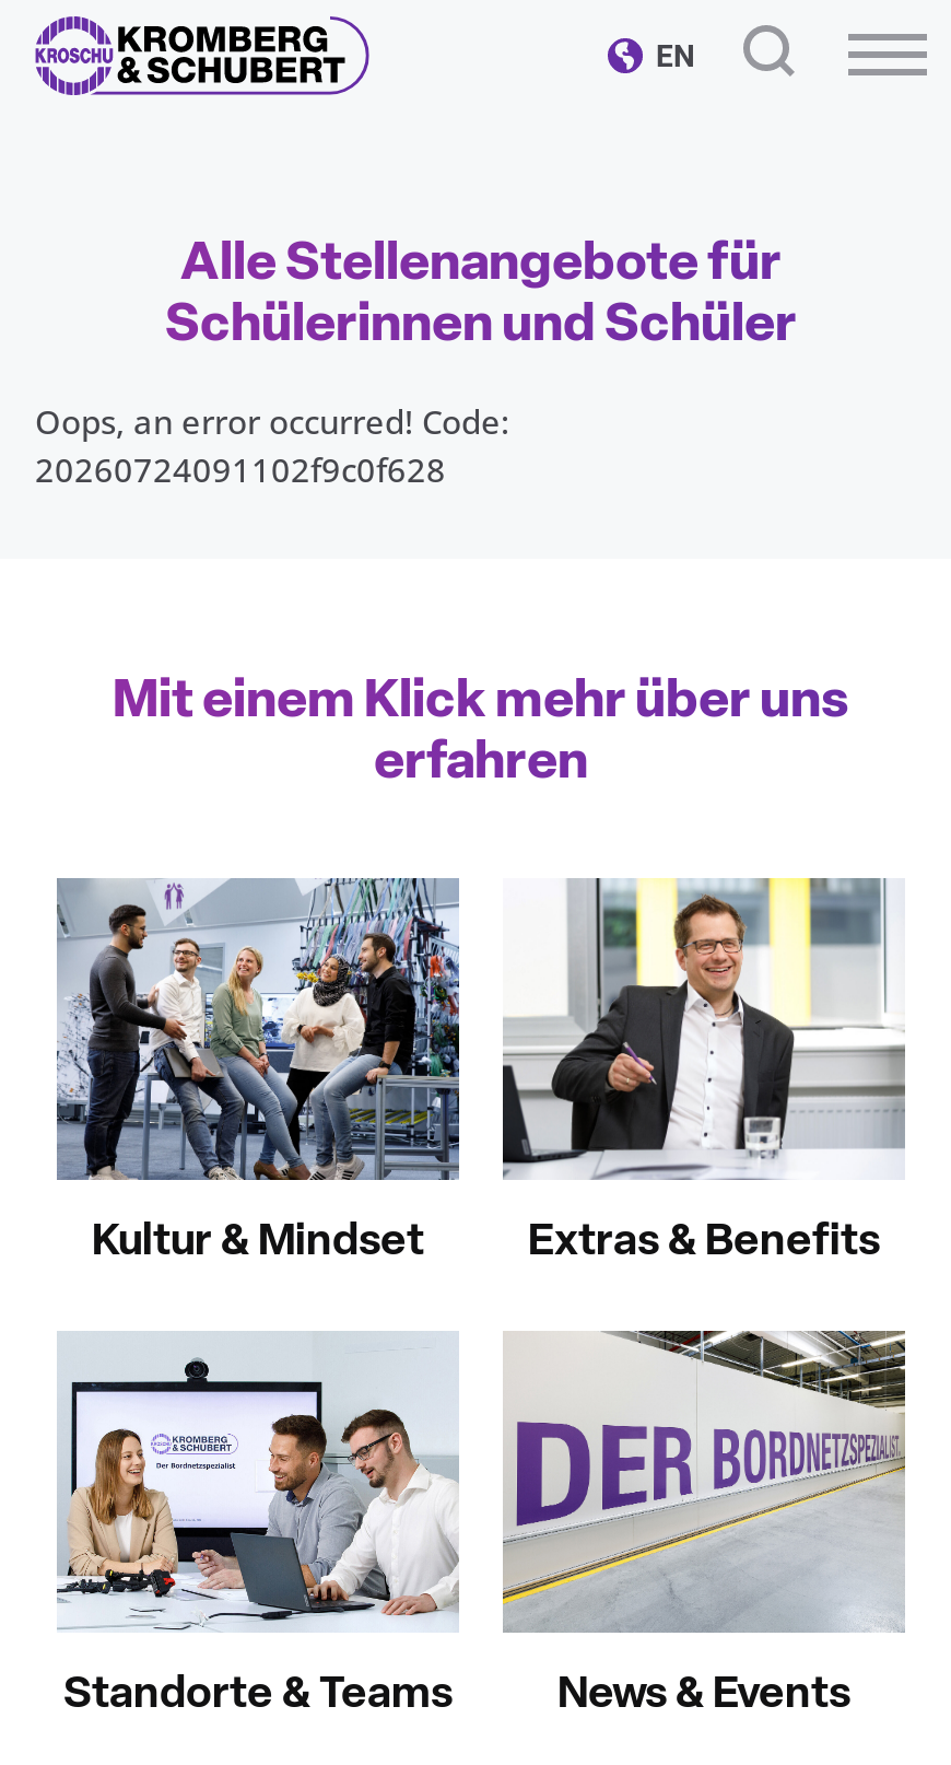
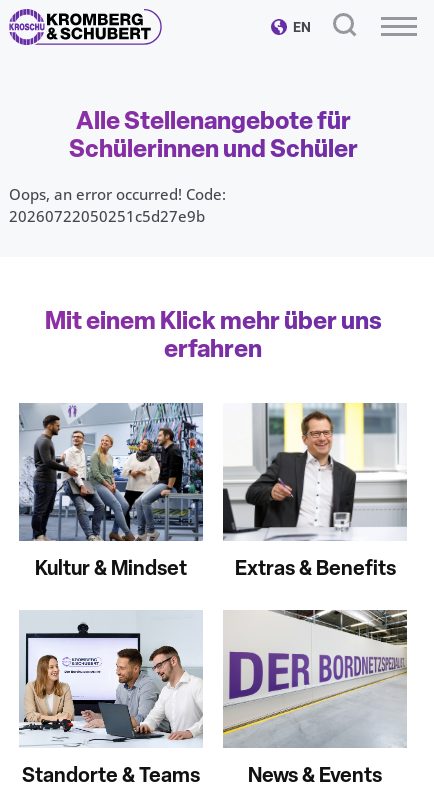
- 20260724091102f9c0f628
+ 20260722050251c5d27e9b
